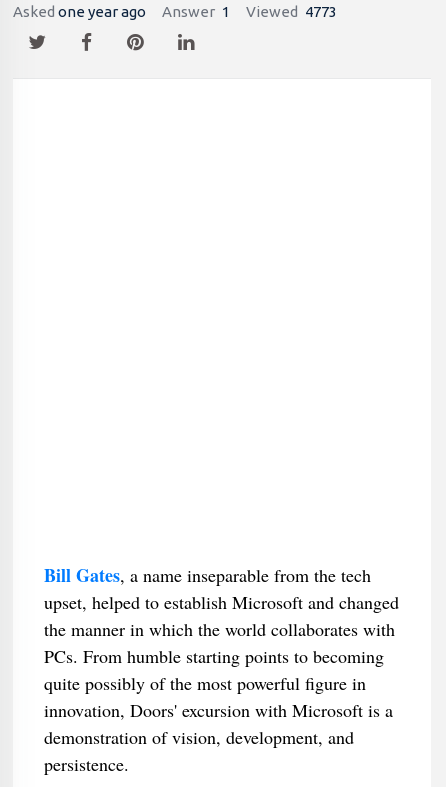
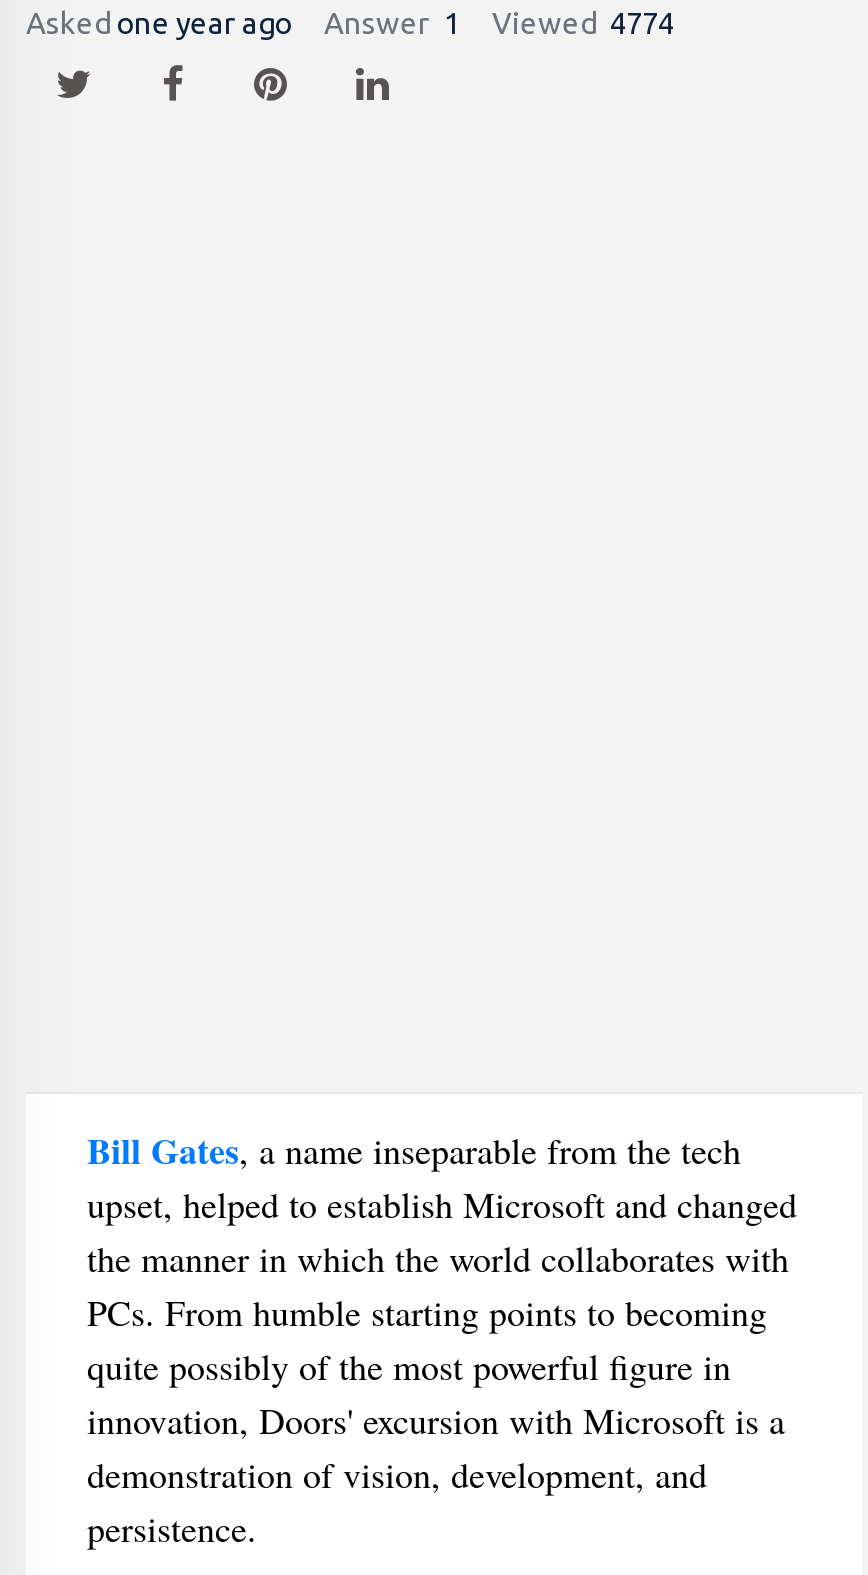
- Asked one year ago Answer 1 Viewed 4773
+ Asked one year ago Answer 1 Viewed 4774
